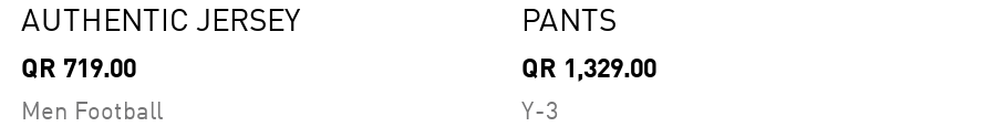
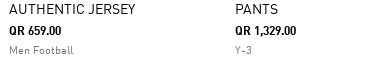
- QR 719.00
+ QR 659.00
